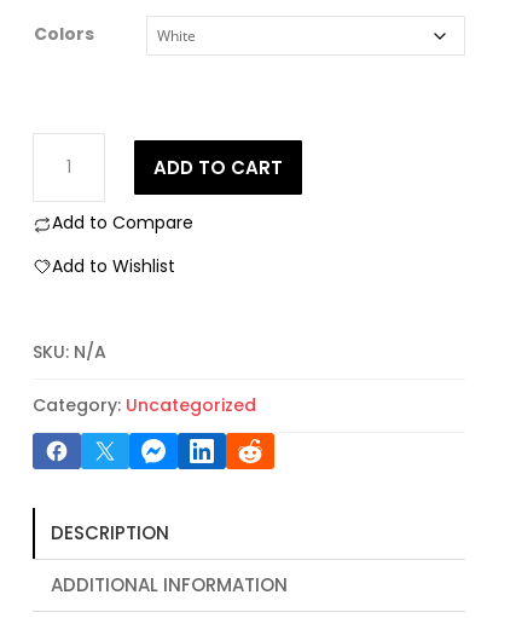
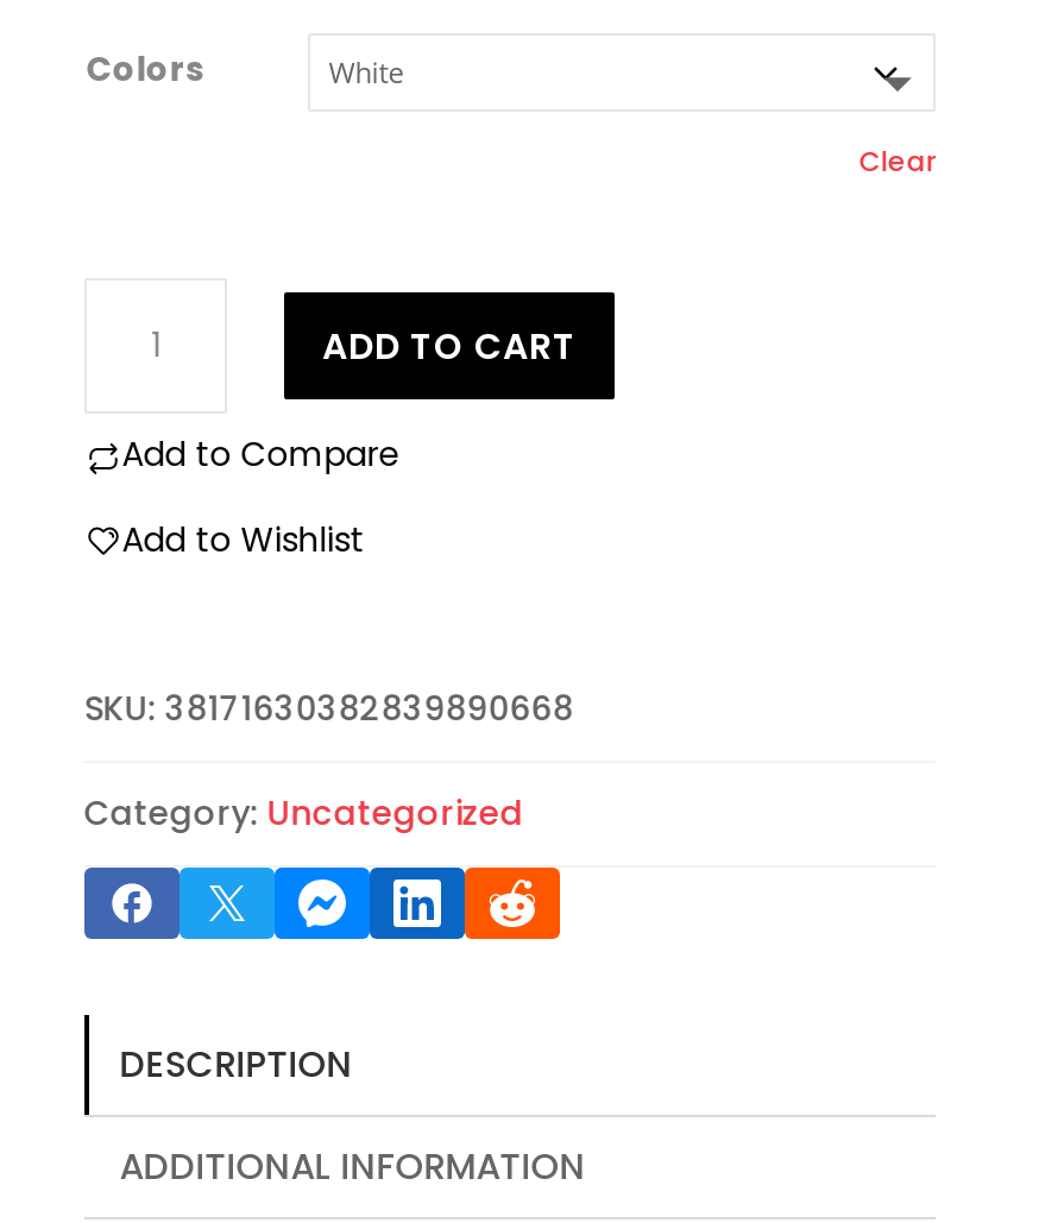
+ Clear

- SKU: N/A
+ SKU: 38171630382839890668
